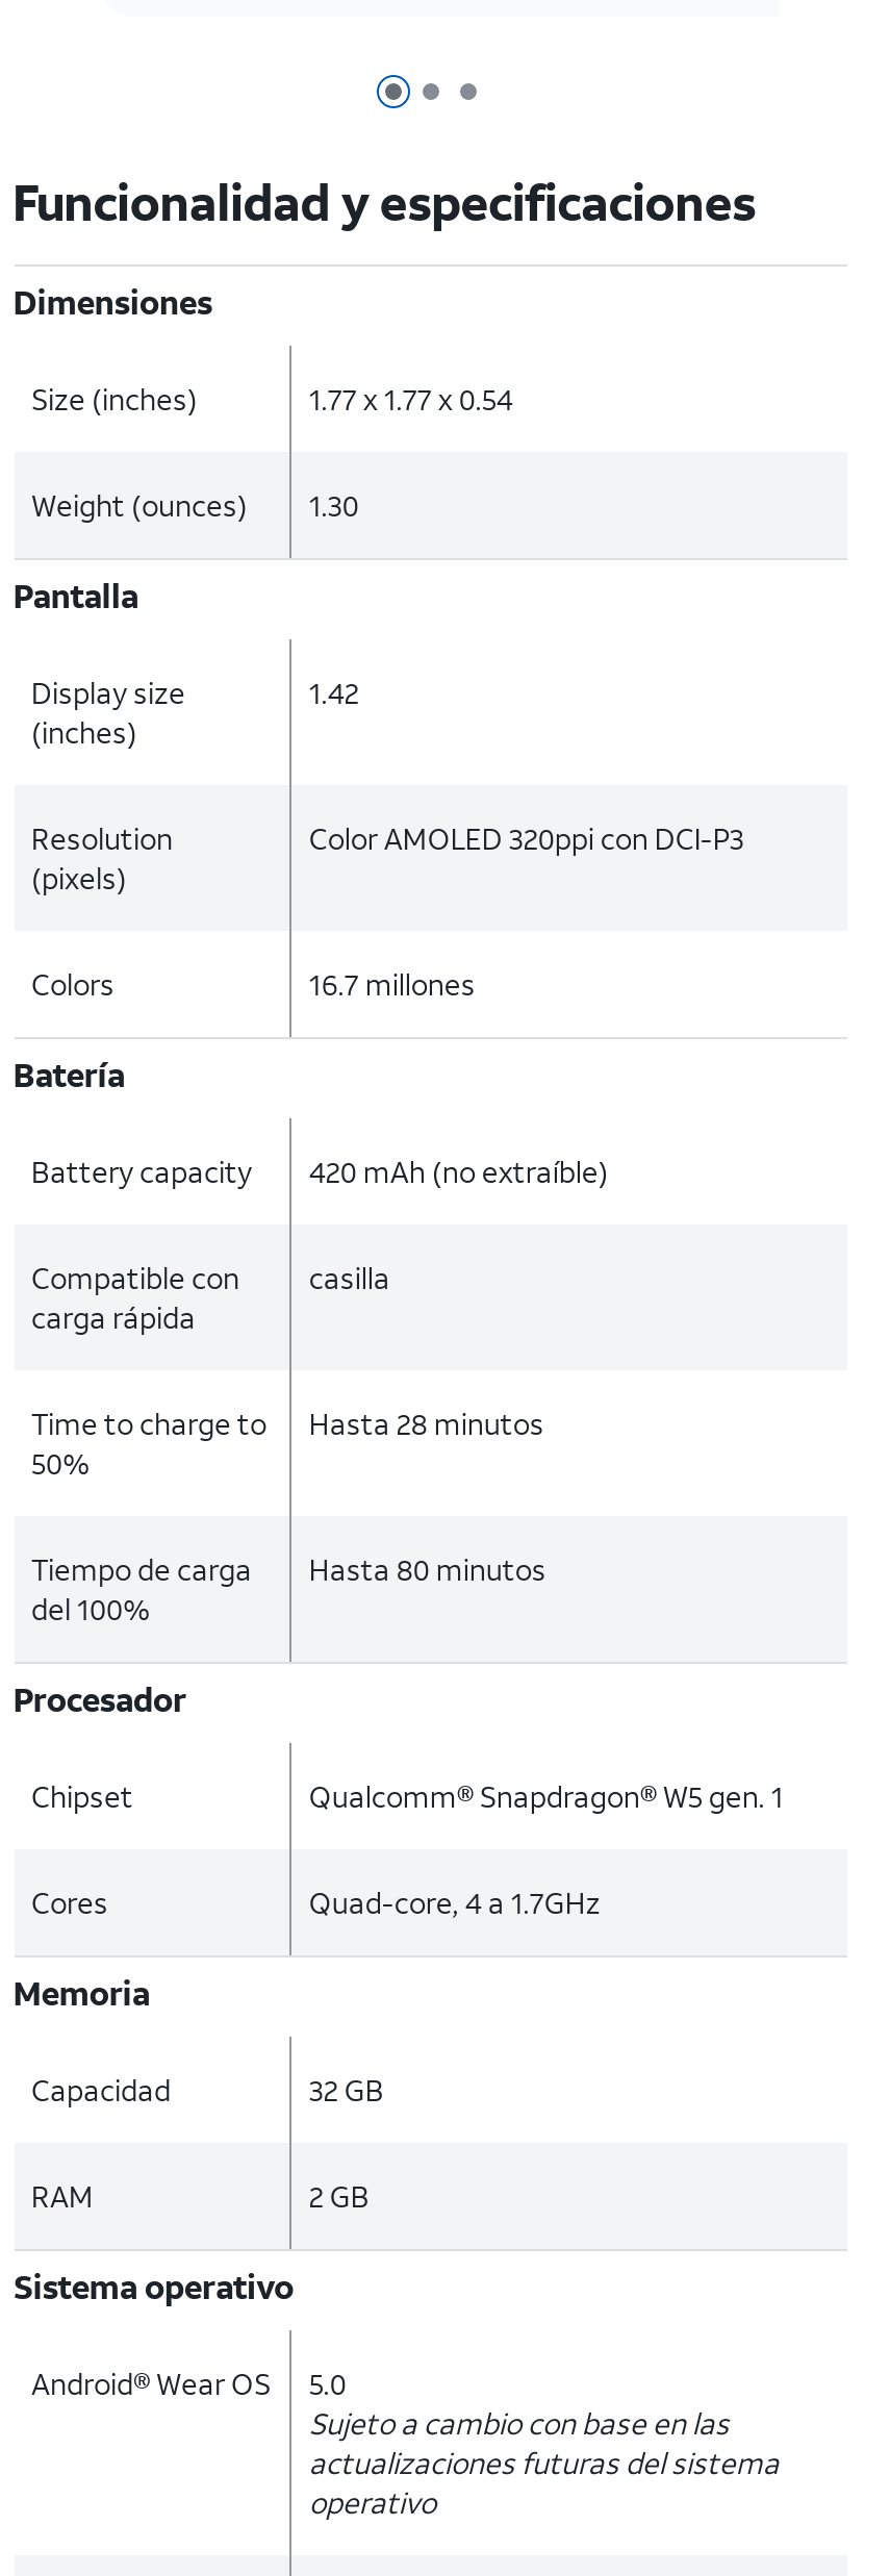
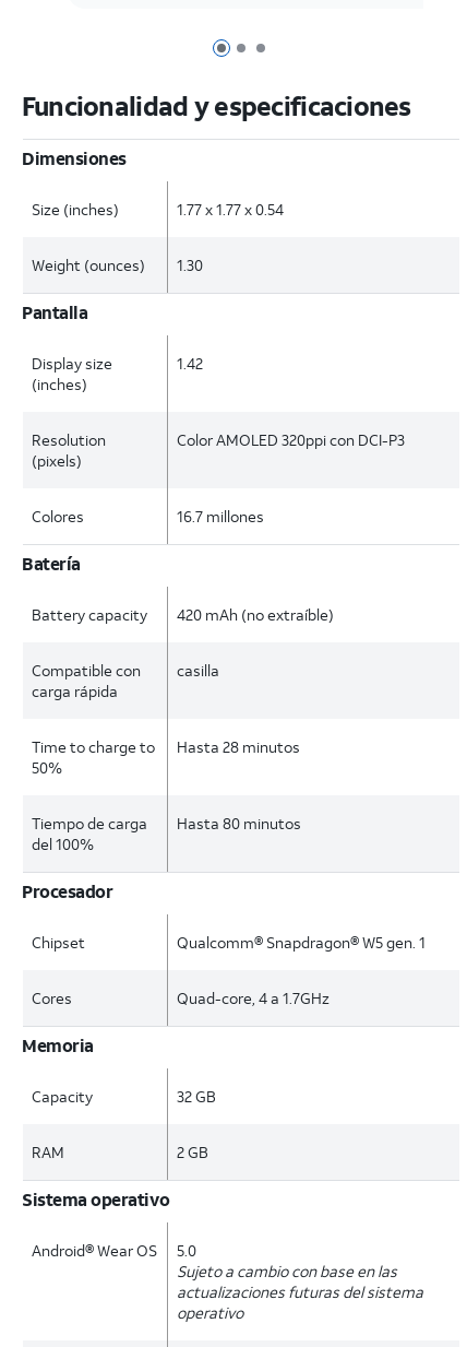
- Colors
+ Colores

- Capacidad
+ Capacity
